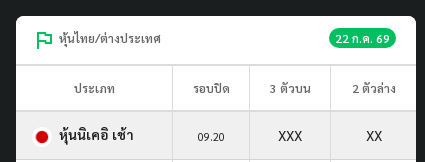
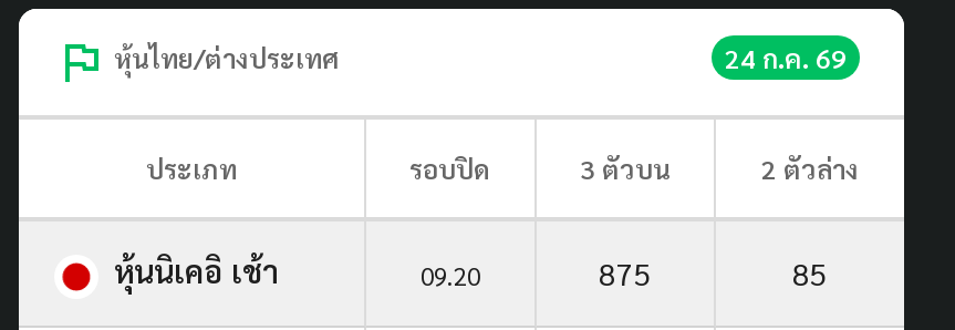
- 22 ก.ค. 69
+ 24 ก.ค. 69

- XXX
- XX
+ 875
+ 85
